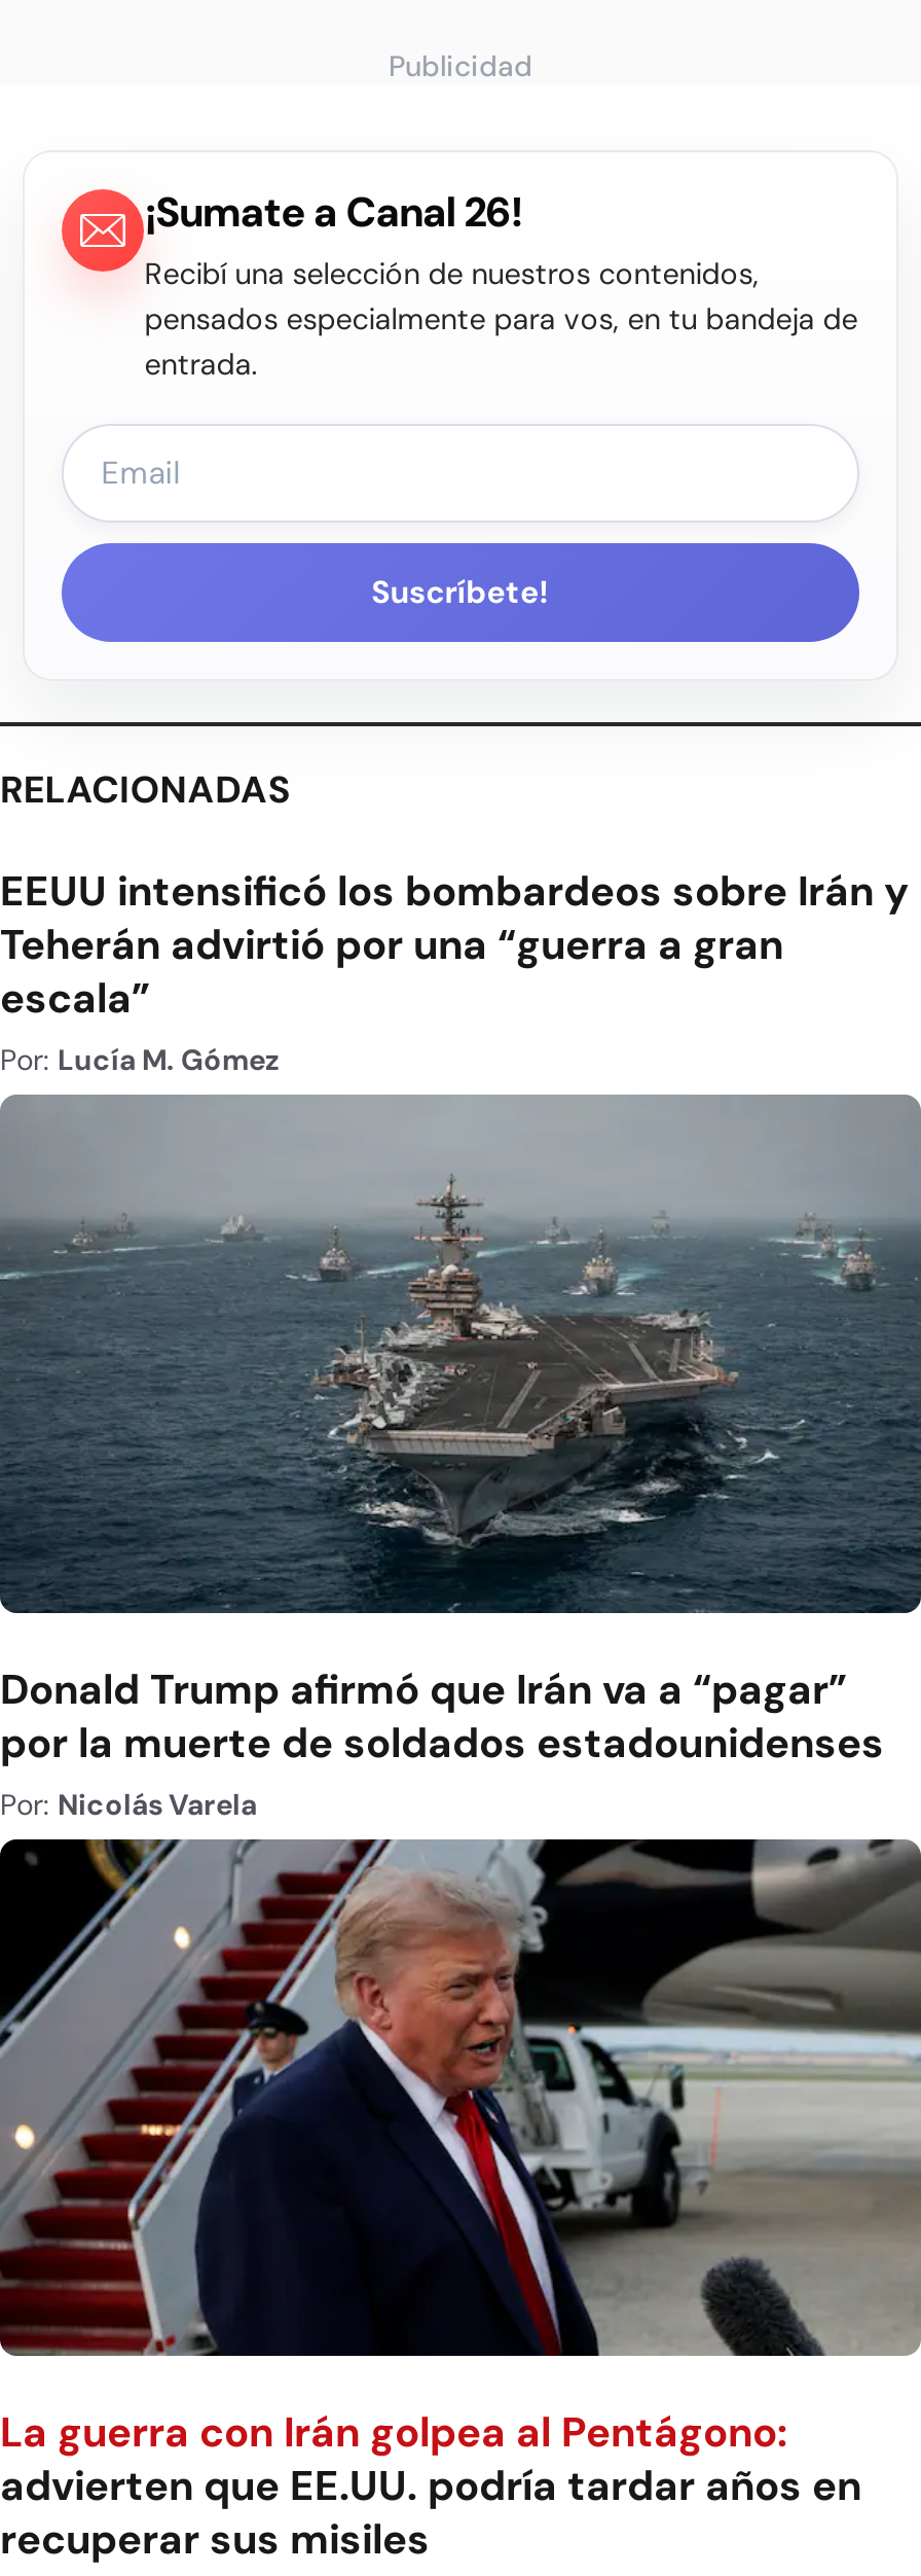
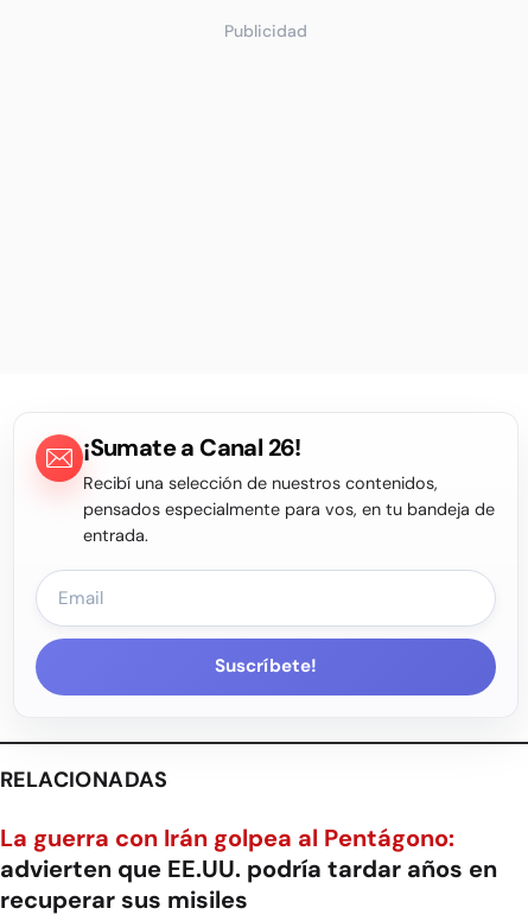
moved down: [image] | ¡Sumate a Canal 26! | Recibí una selección de nuestros contenidos, | pensados especialmente para vos, en tu bandeja de | entrada. | Suscríbete! | RELACIONADAS

- EEUU intensificó los bombardeos sobre Irán y
- Teherán advirtió por una “guerra a gran
- escala”
- Por: Lucía M. Gómez

- [image]
- Donald Trump afirmó que Irán va a “pagar”
- por la muerte de soldados estadounidenses
- Por: Nicolás Varela

- [image]
